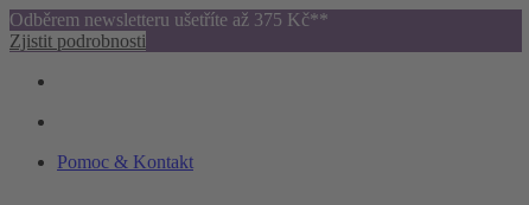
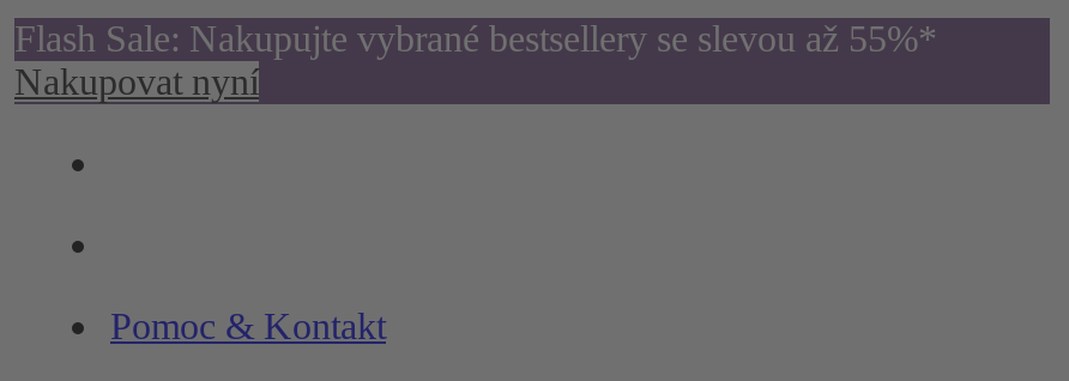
- Odběrem newsletteru ušetříte až 375 Kč**
- Zjistit podrobnosti
+ Flash Sale: Nakupujte vybrané bestsellery se slevou až 55%*
+ Nakupovat nyní
